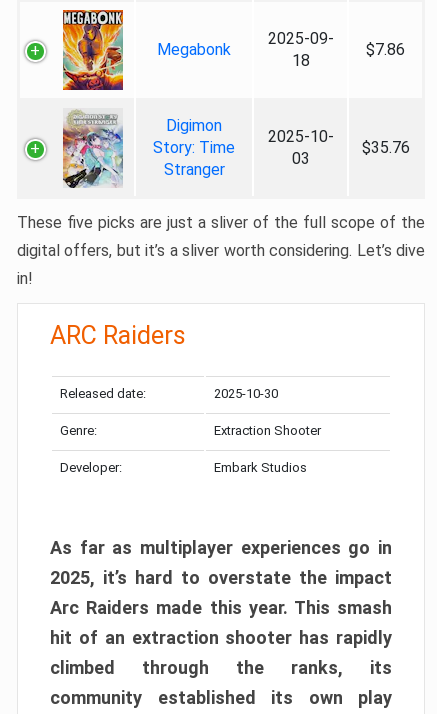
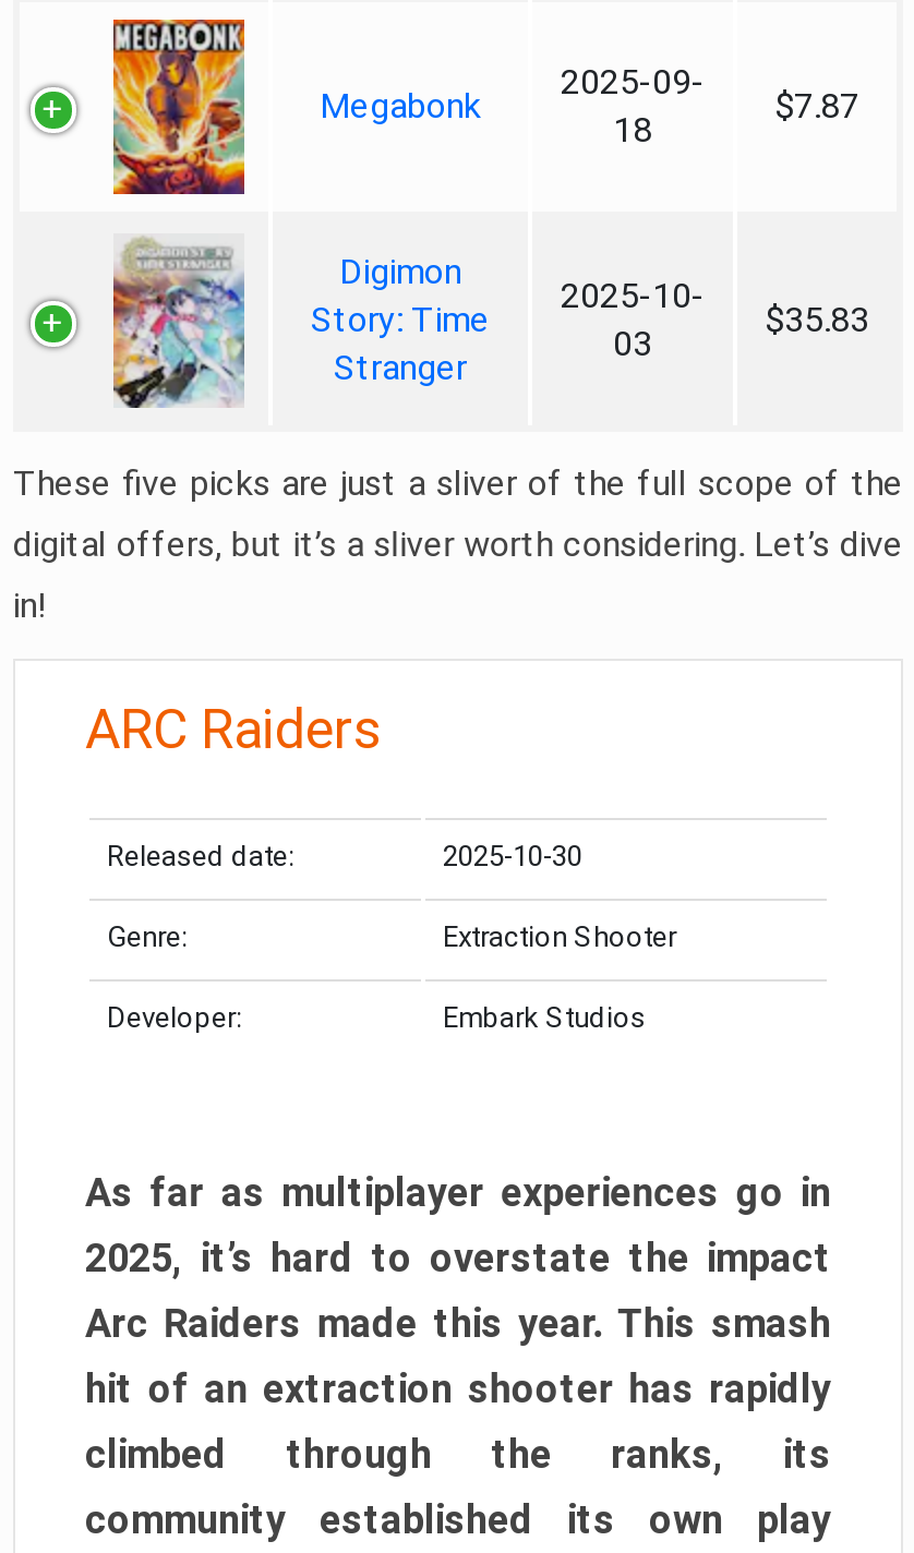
- $7.86
+ $7.87

- $35.76
+ $35.83
